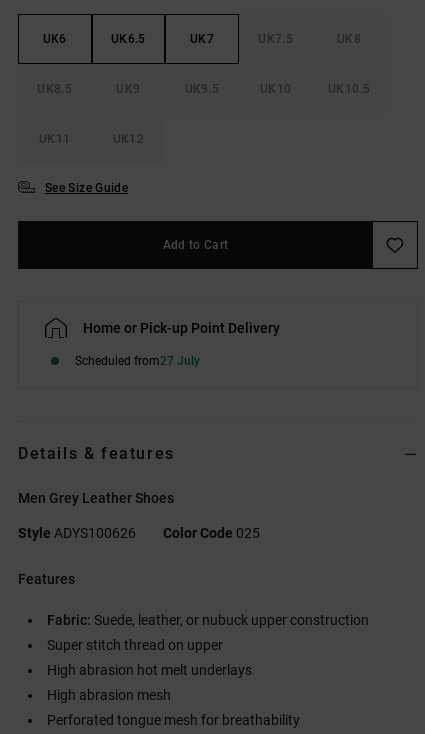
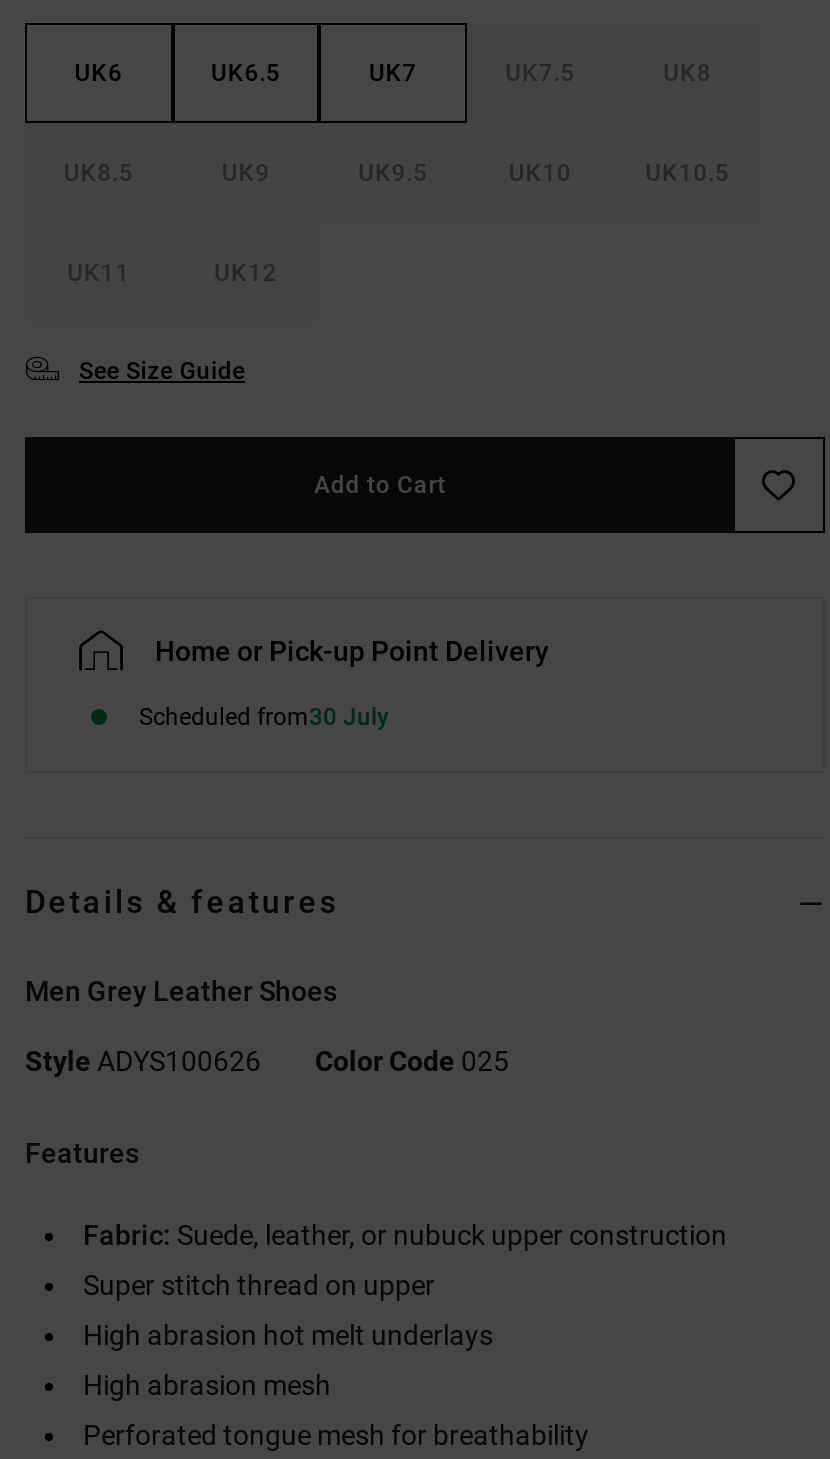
- Scheduled from27 July
+ Scheduled from30 July
